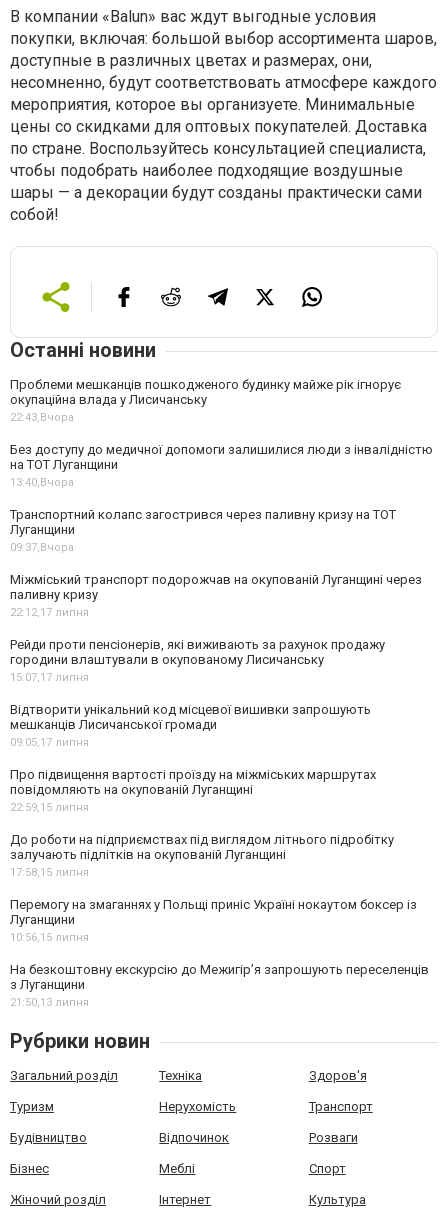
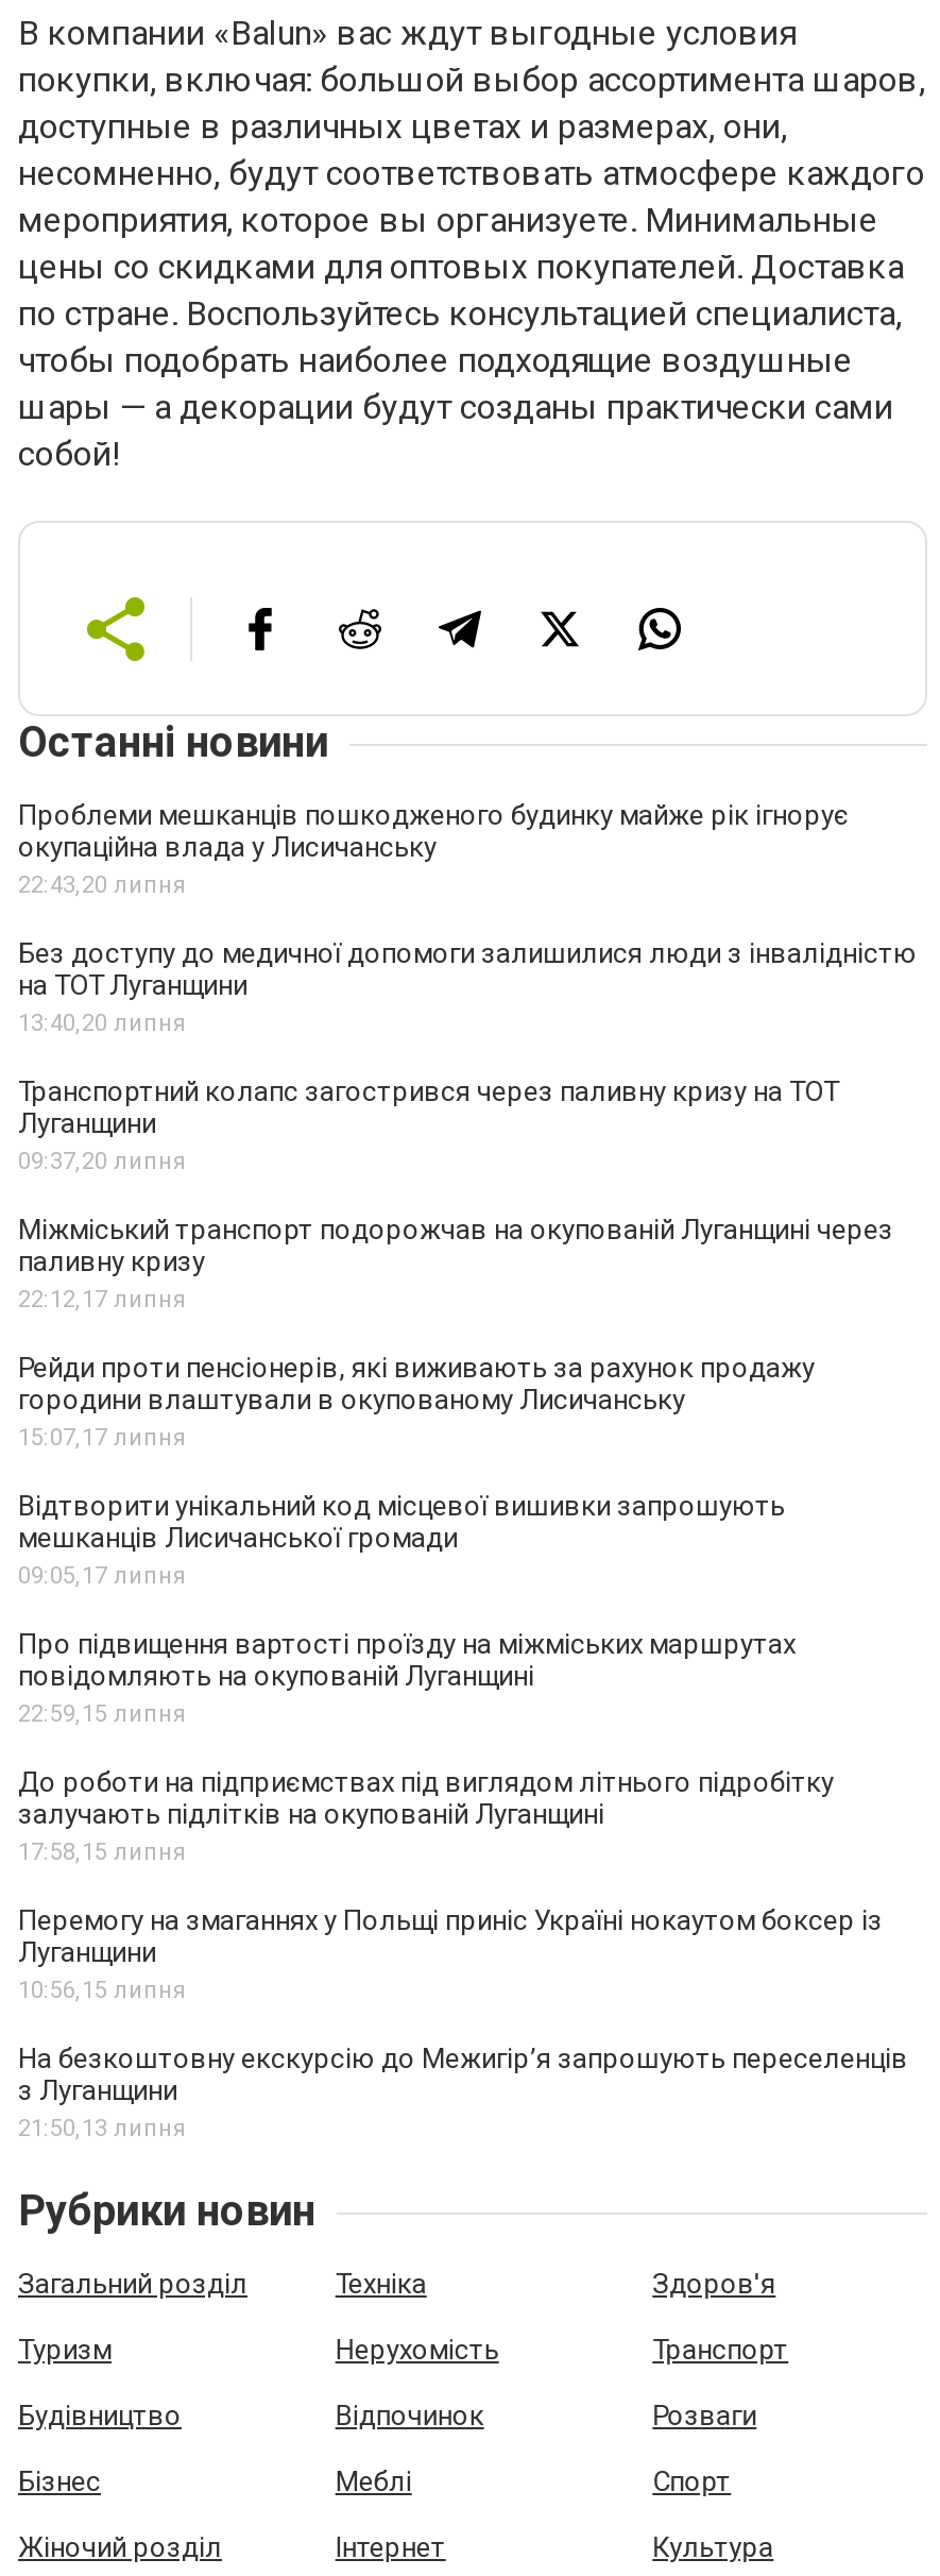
- 22:43,Вчора
+ 22:43,20 липня

- 13:40,Вчора
+ 13:40,20 липня

- 09:37,Вчора
+ 09:37,20 липня
